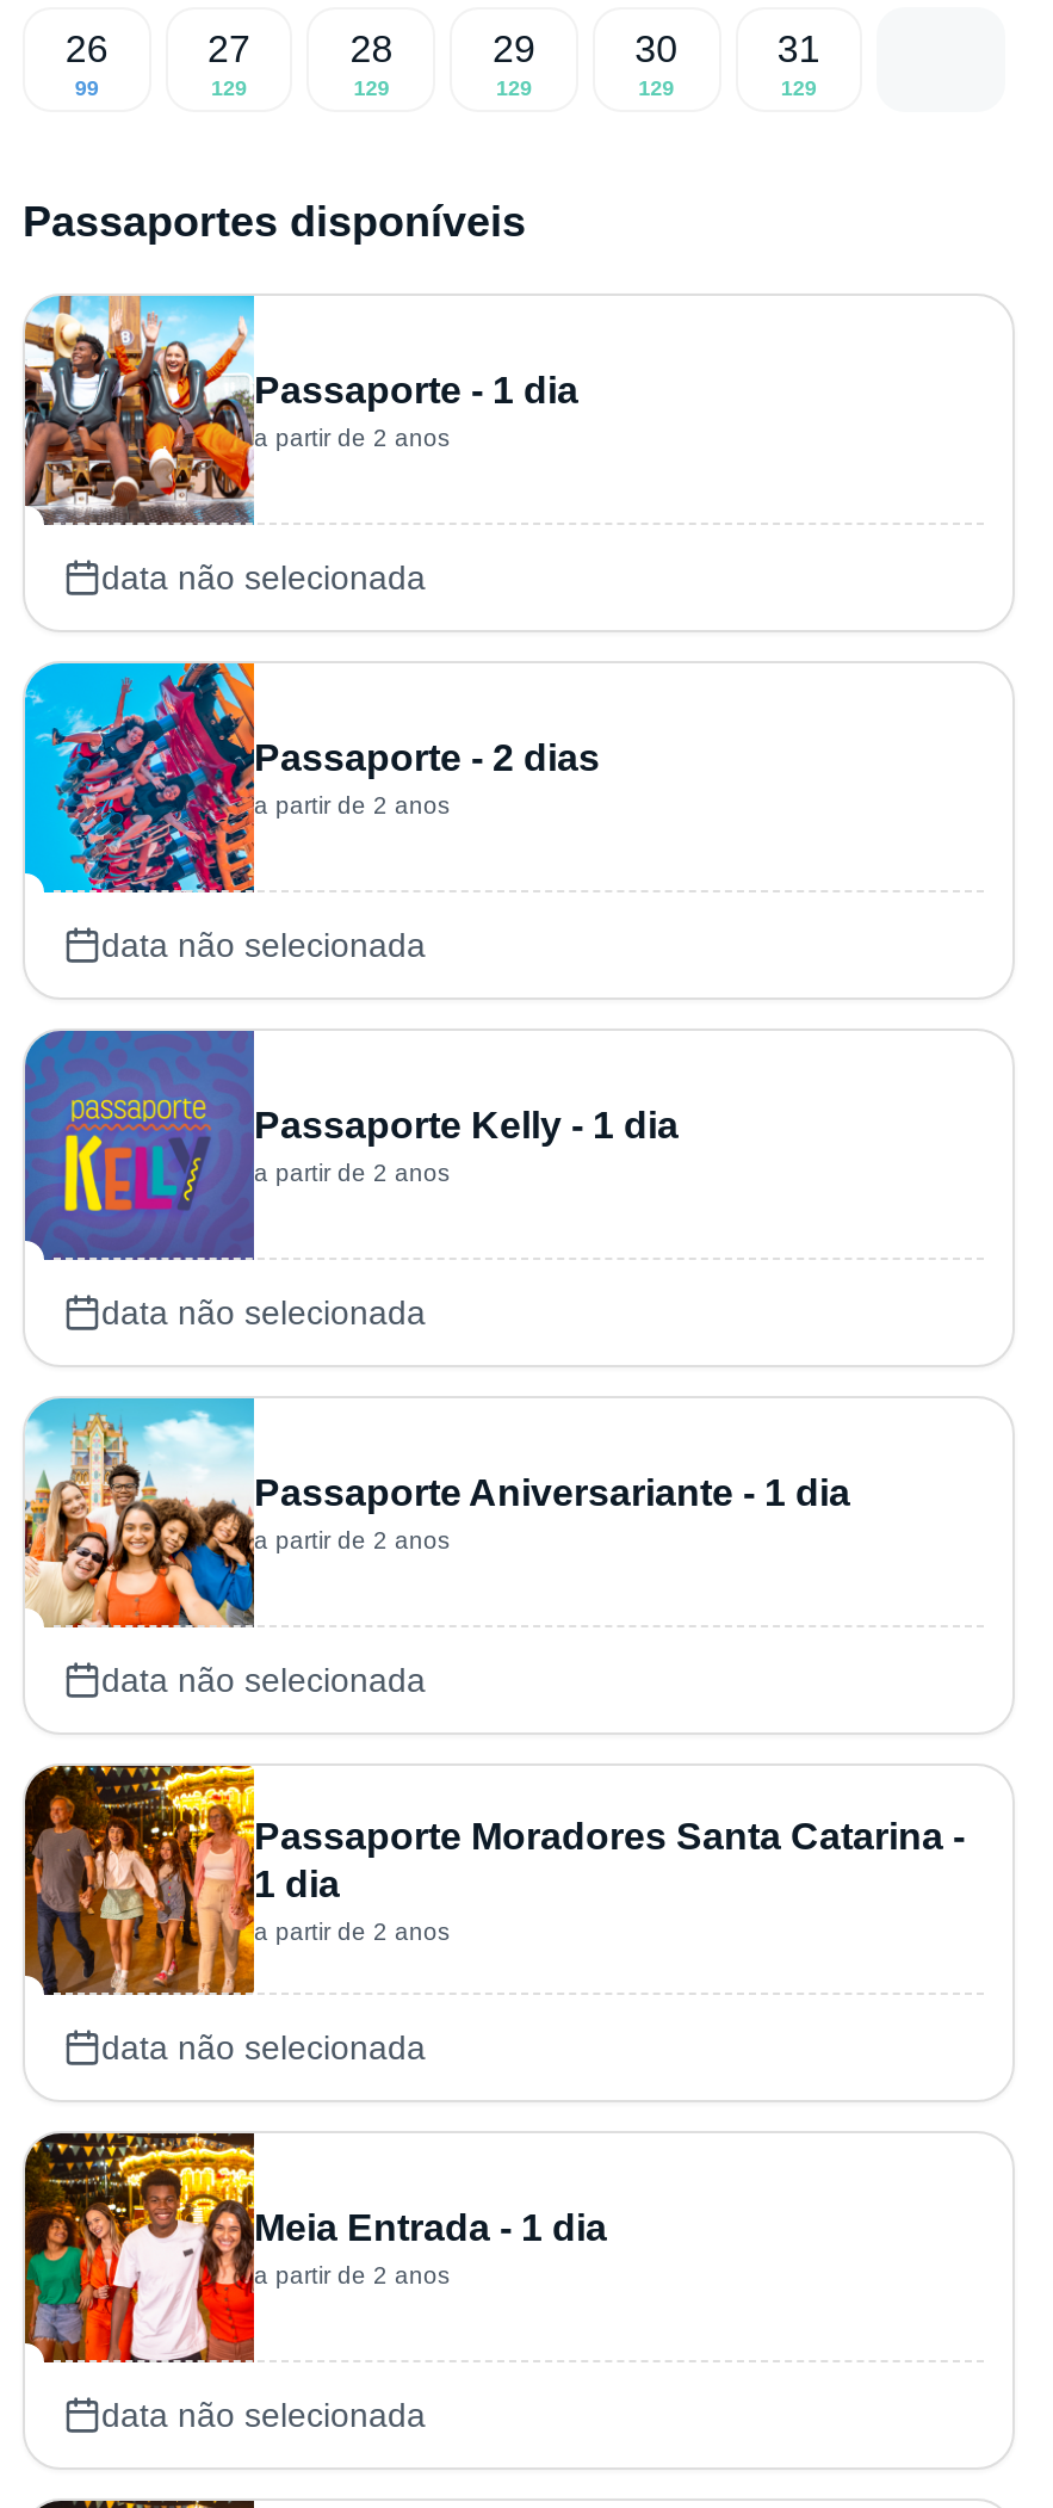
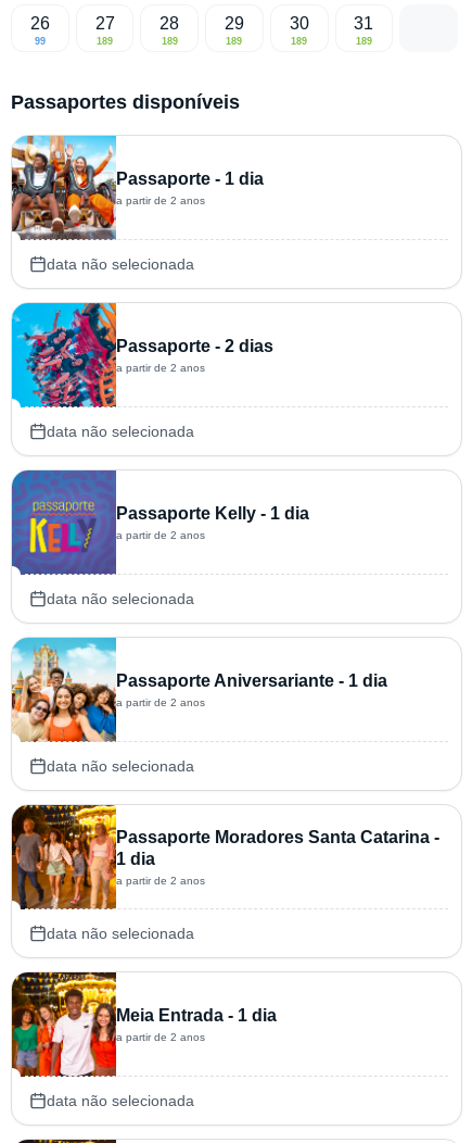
- 129
+ 189

- 129
+ 189

- 129
+ 189

- 129
+ 189

- 129
+ 189
